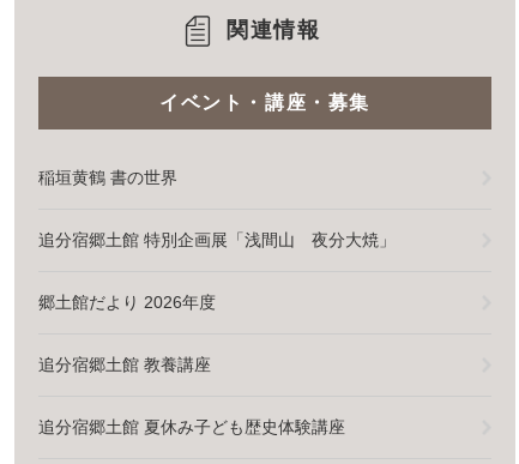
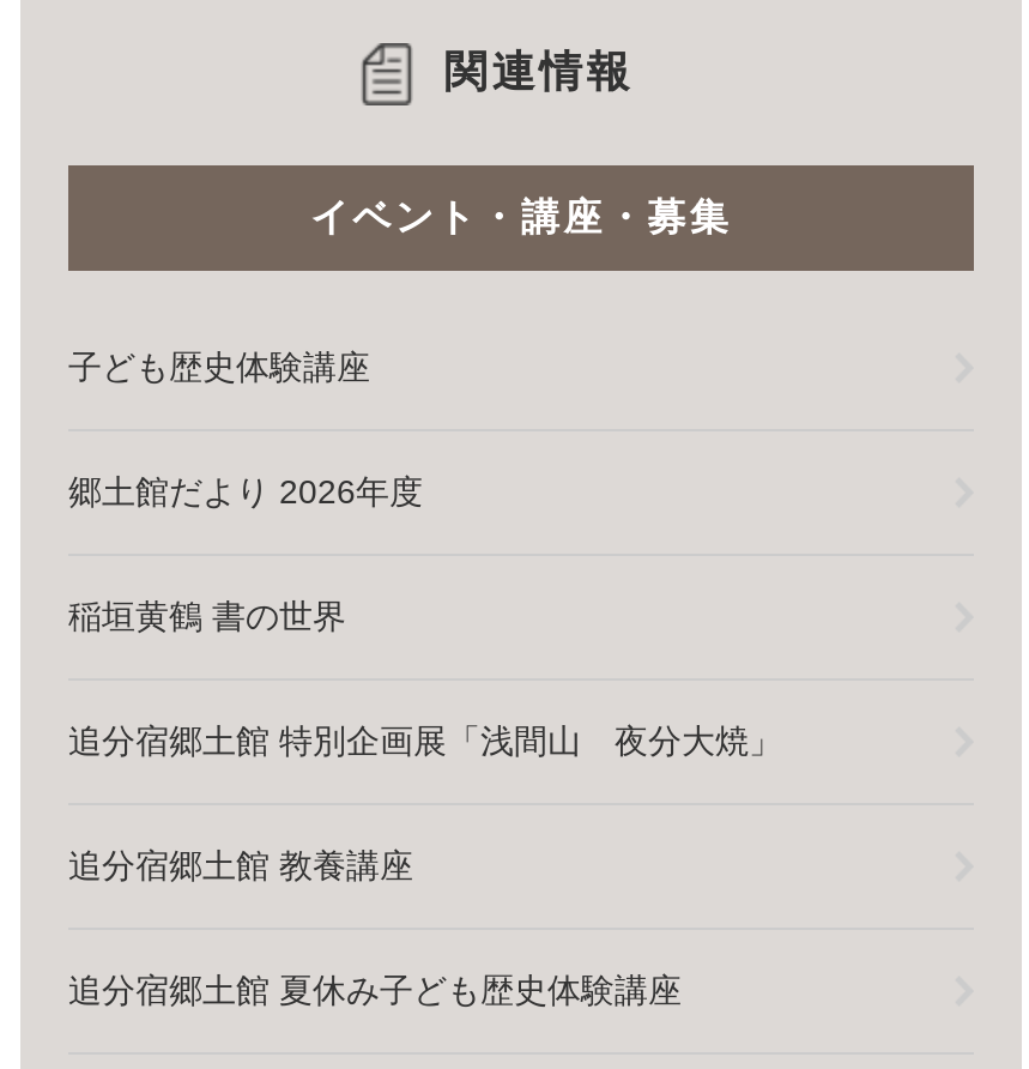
+ 子ども歴史体験講座

moved down: 稲垣黄鶴 書の世界 | 追分宿郷土館 特別企画展「浅間山 夜分大焼」

moved up: 郷土館だより 2026年度
